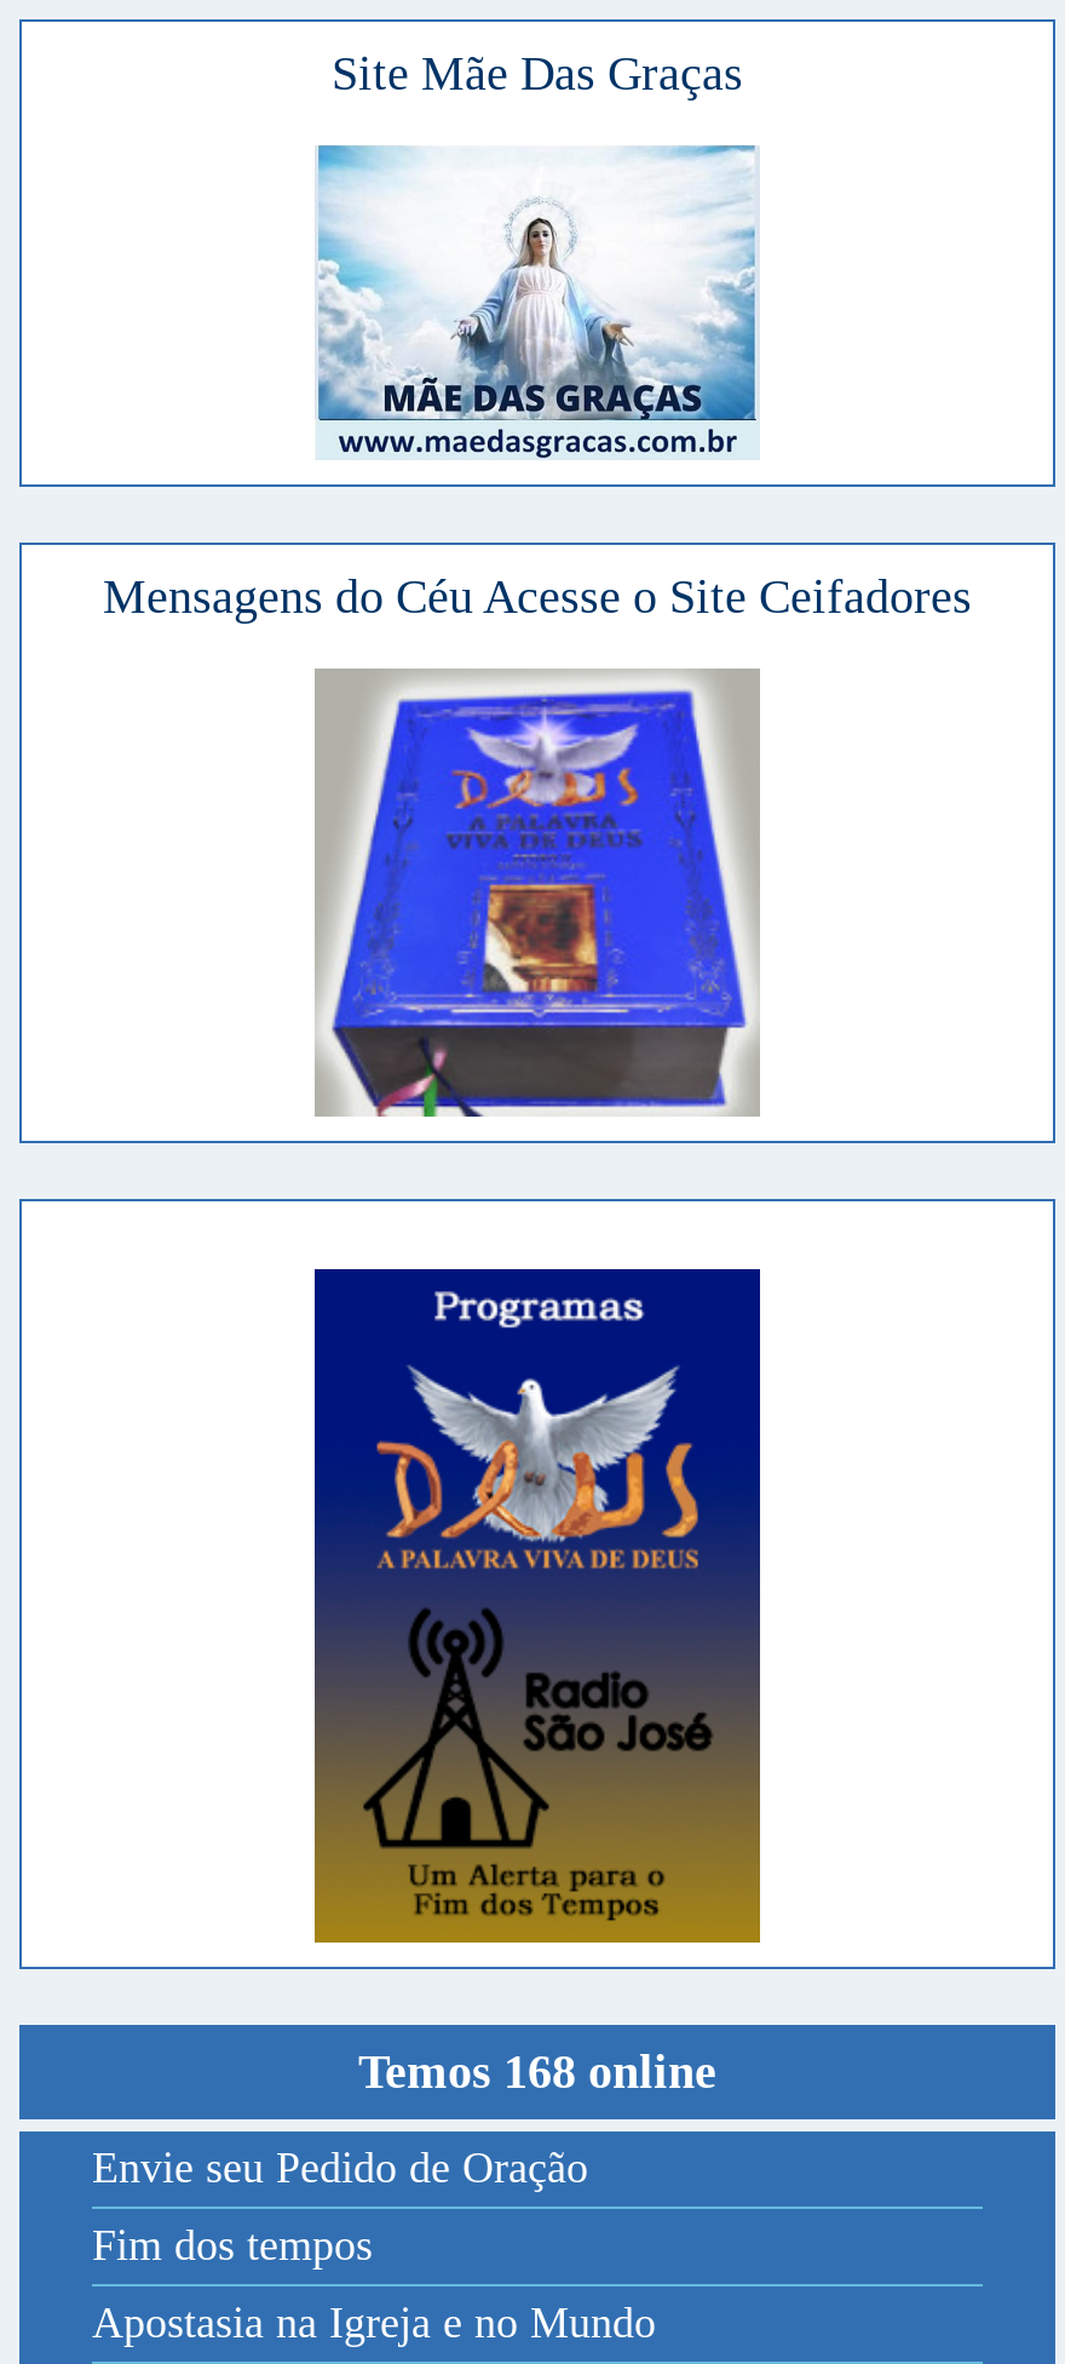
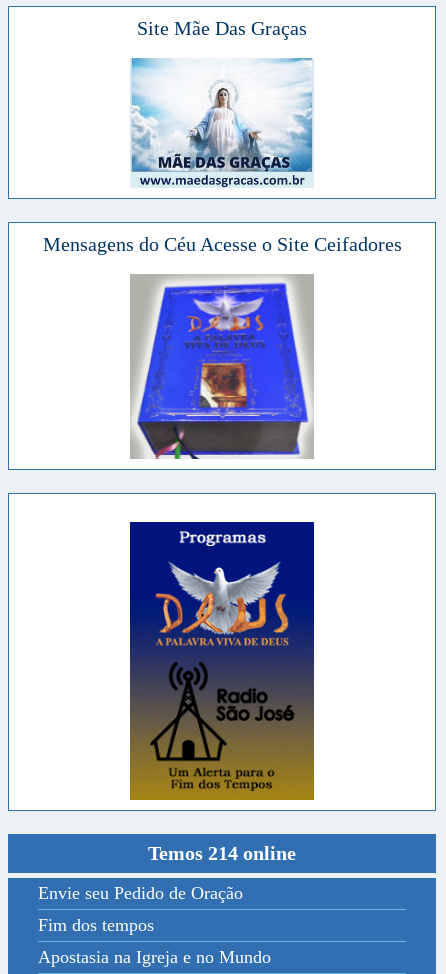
- Temos 168 online
+ Temos 214 online
